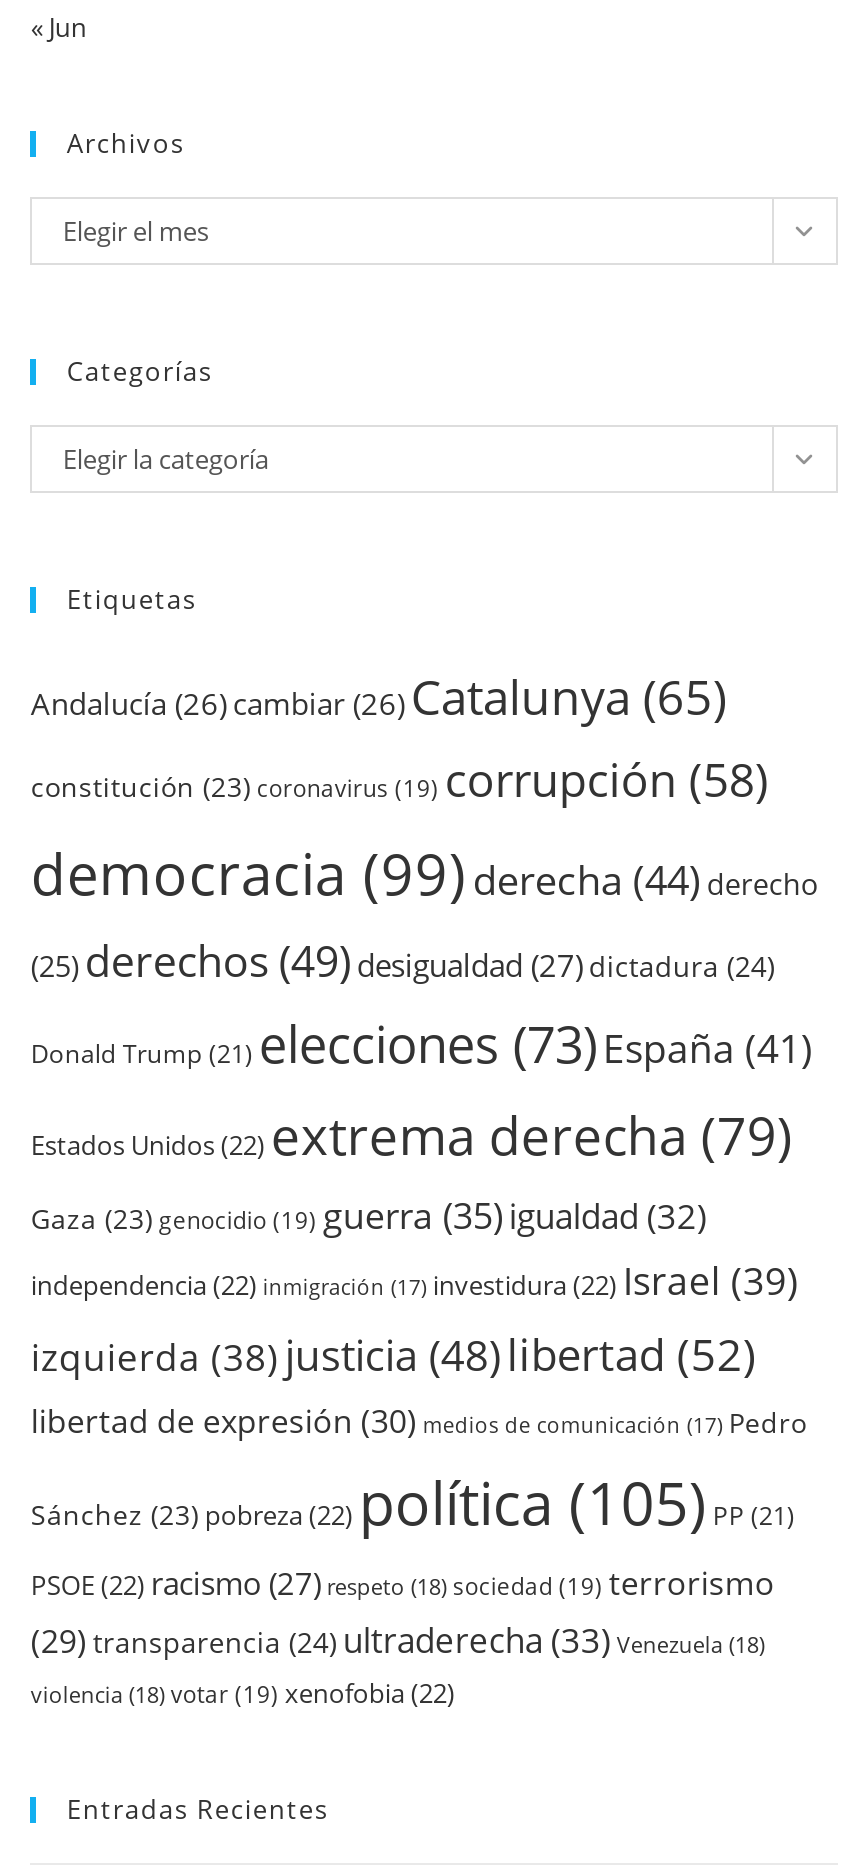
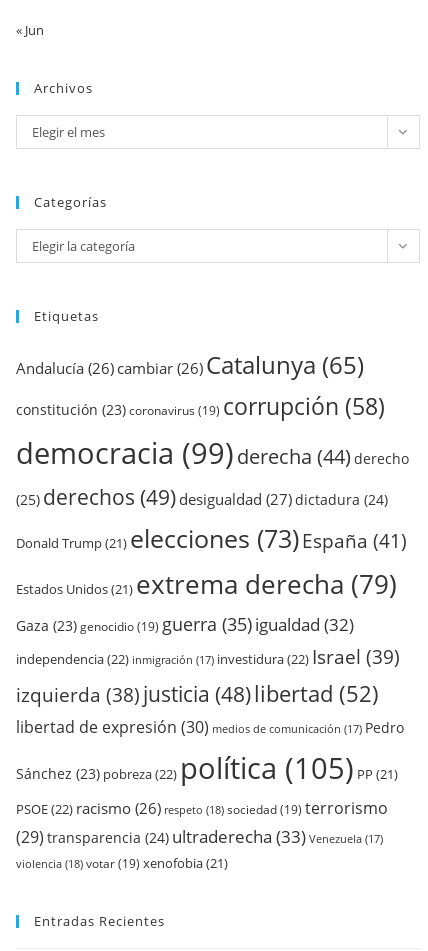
- Estados Unidos(22) extrema derecha (79)
+ Estados Unidos(21) extrema derecha (79)

- PSOE (22) racismo (27) respeto (18) sociedad (19) terrorismo
+ PSOE (22) racismo (26) respeto (18) sociedad (19) terrorismo

- (29) transparencia (24) ultraderecha (33) Venezuela (18)
+ (29) transparencia (24) ultraderecha (33) Venezuela (17)

- violencia (18) votar (19) xenofobia (22)
+ violencia (18) votar (19) xenofobia (21)
